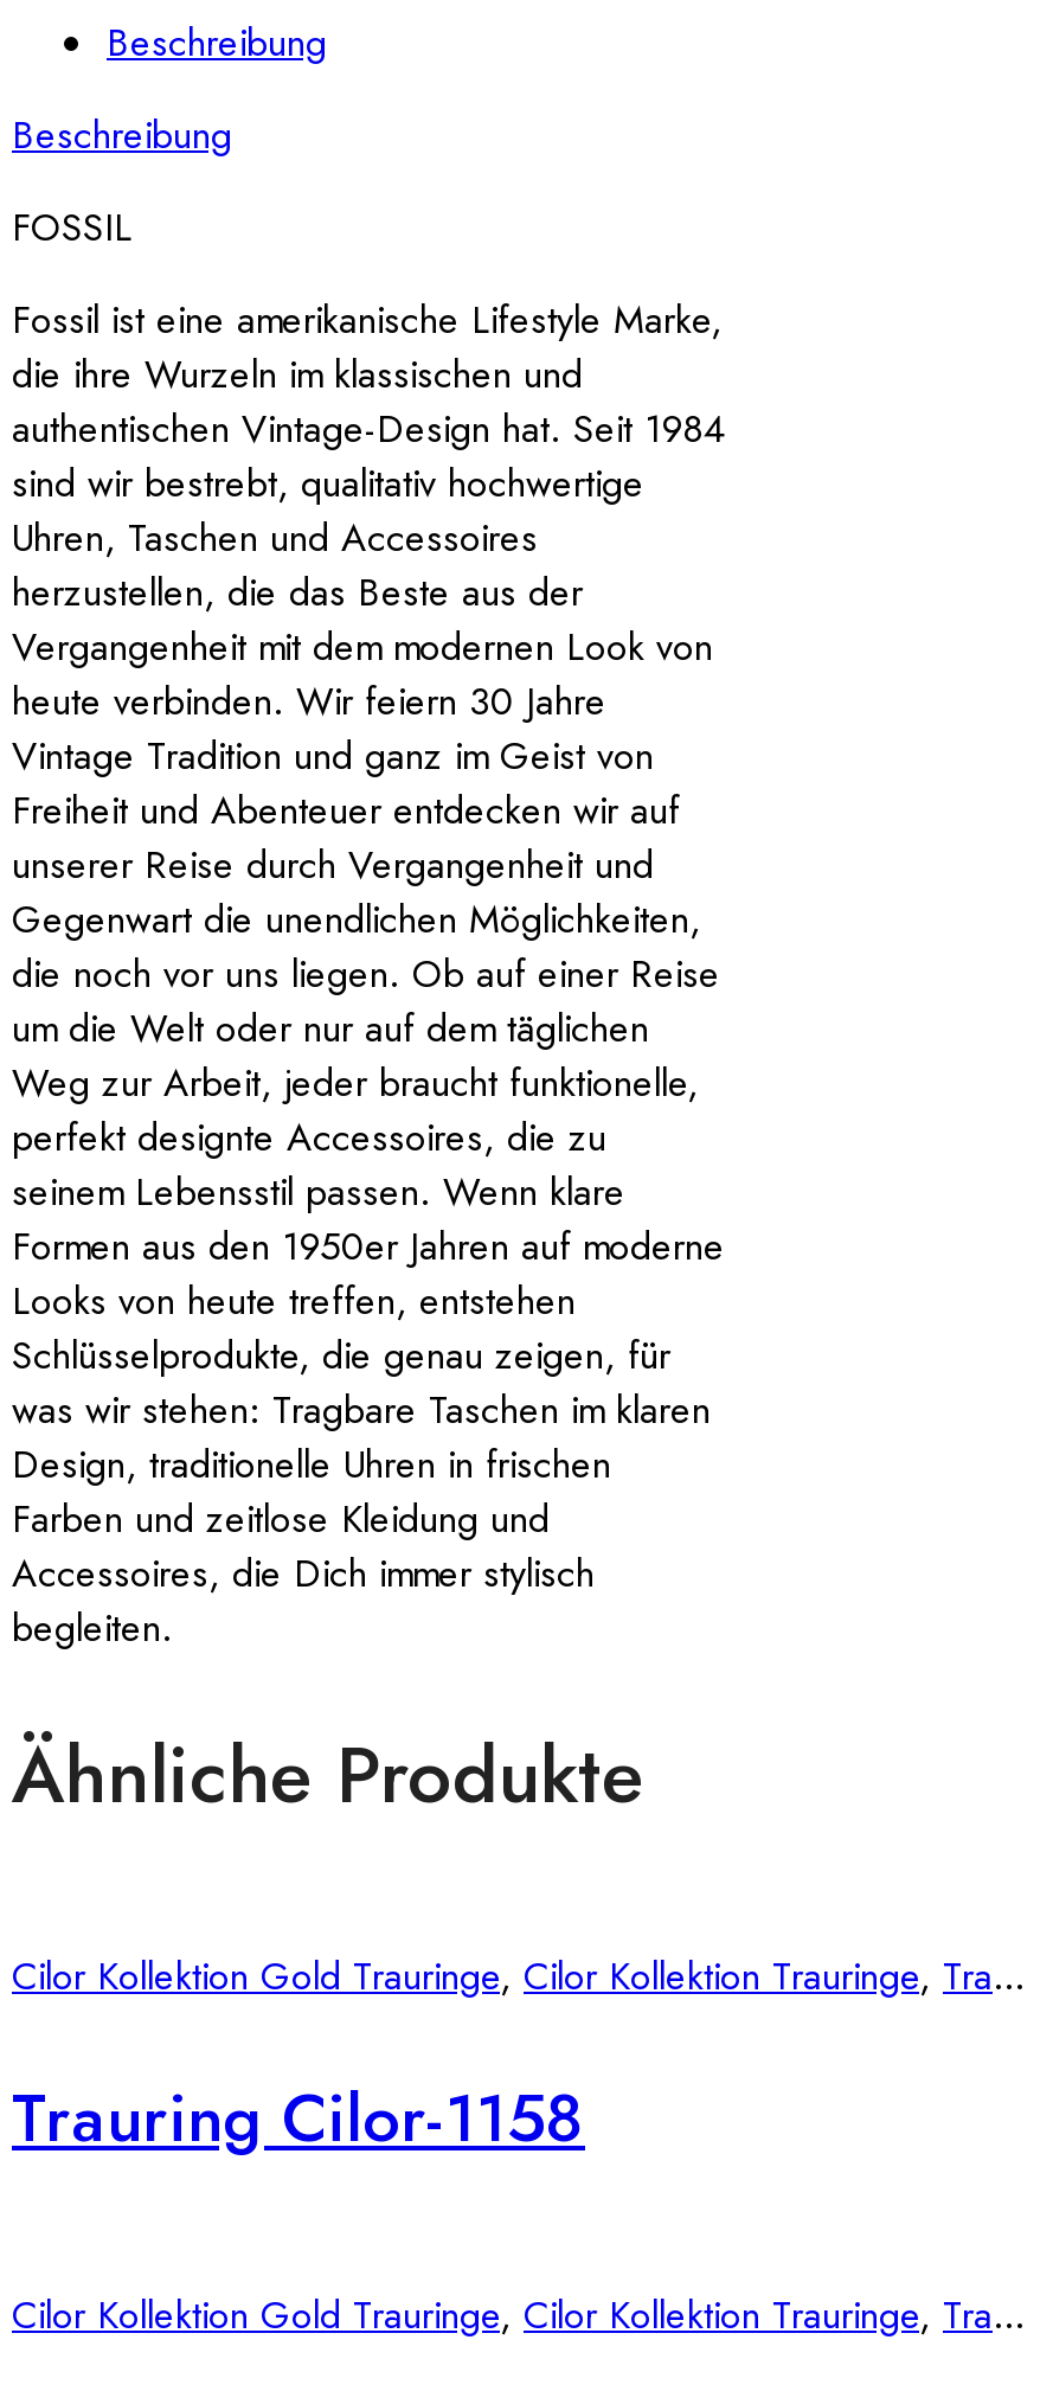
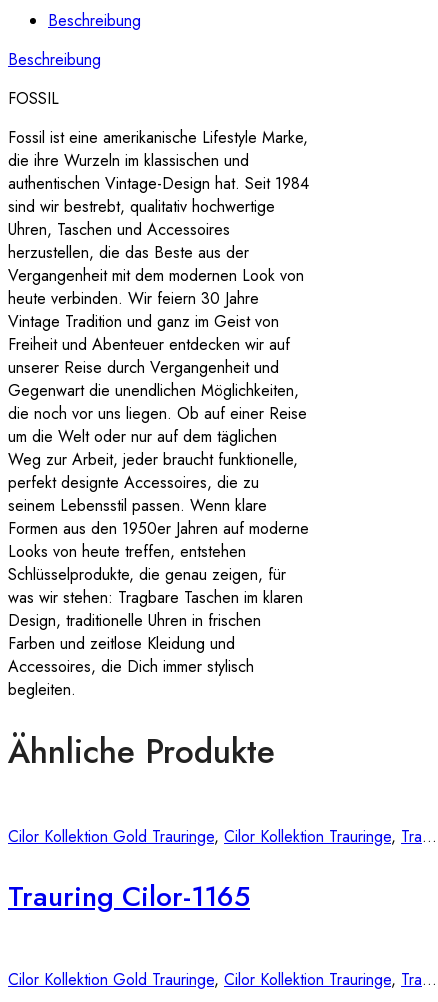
- Trauring Cilor-1158
+ Trauring Cilor-1165
